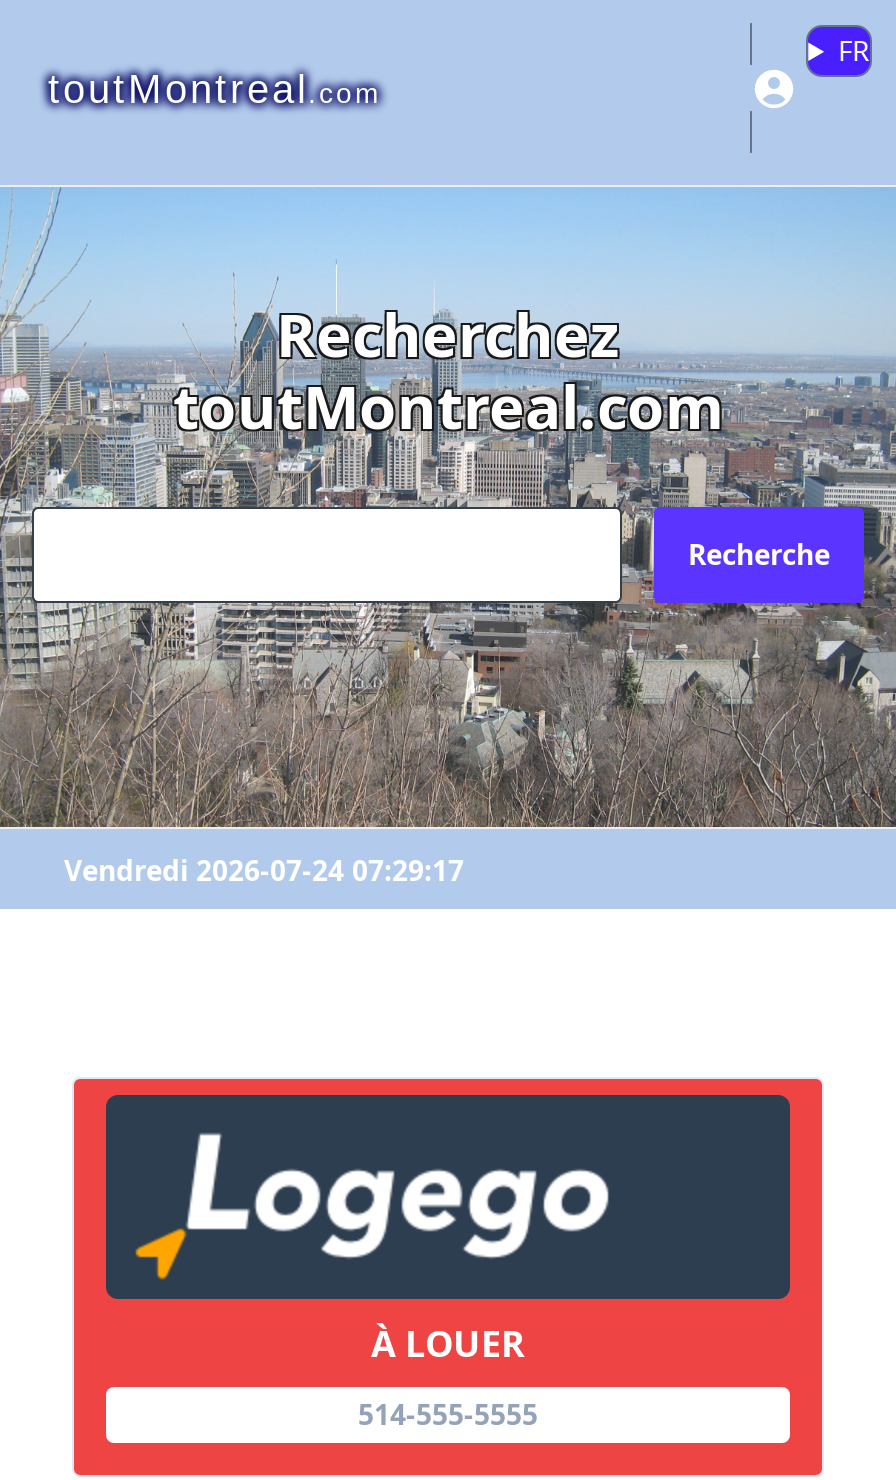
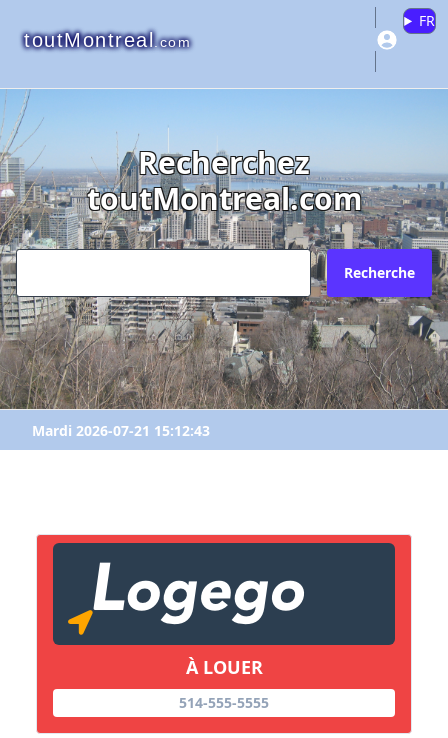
- Vendredi 2026-07-24 07:29:17
+ Mardi 2026-07-21 15:12:43
